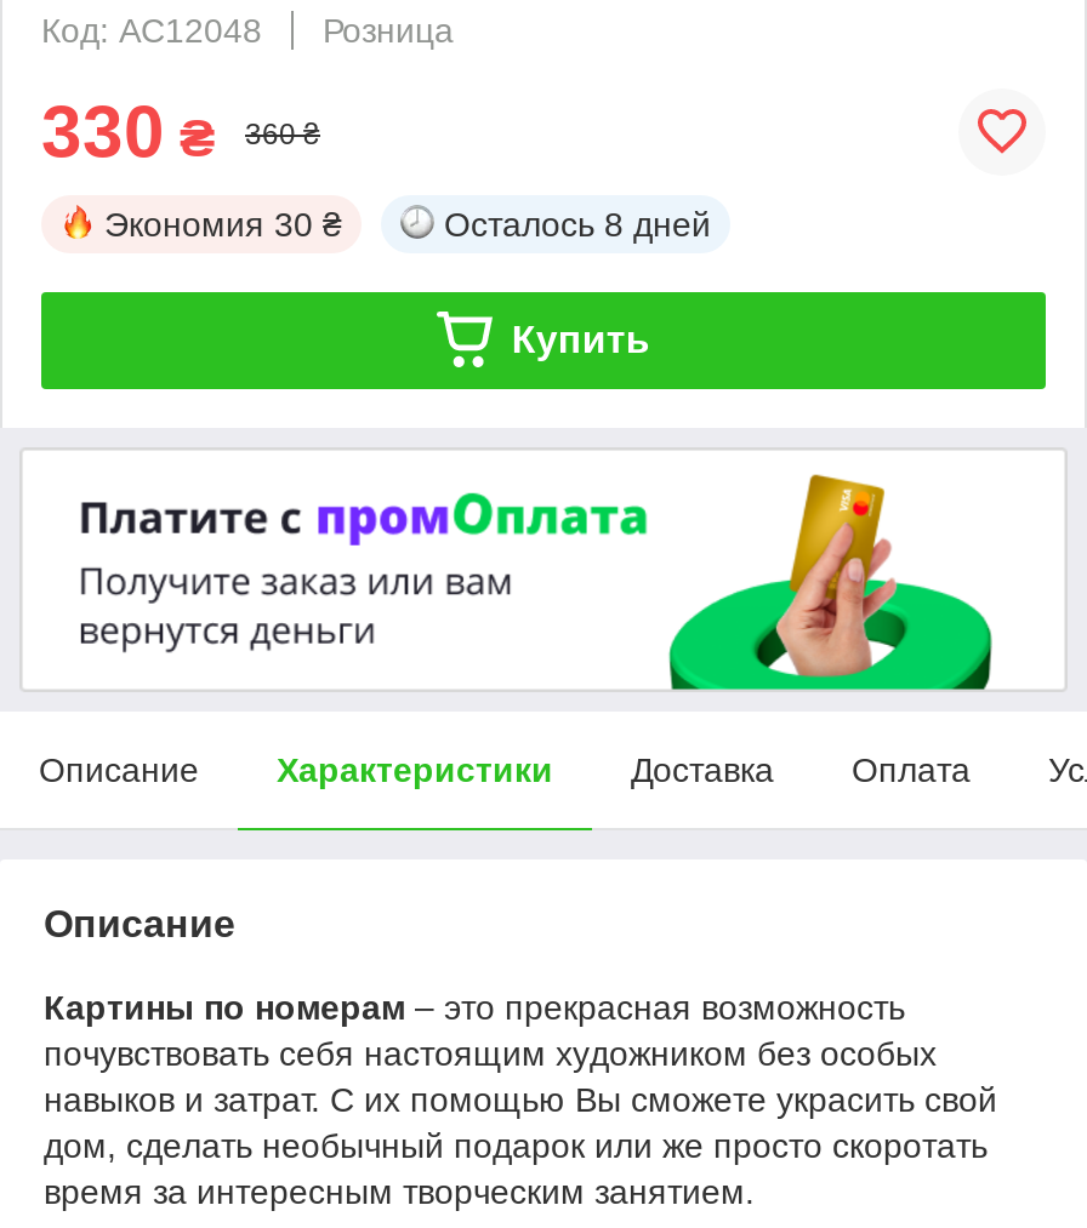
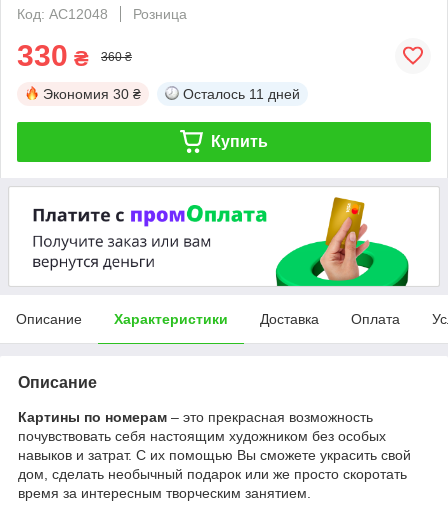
- Осталось 8 дней
+ Осталось 11 дней
